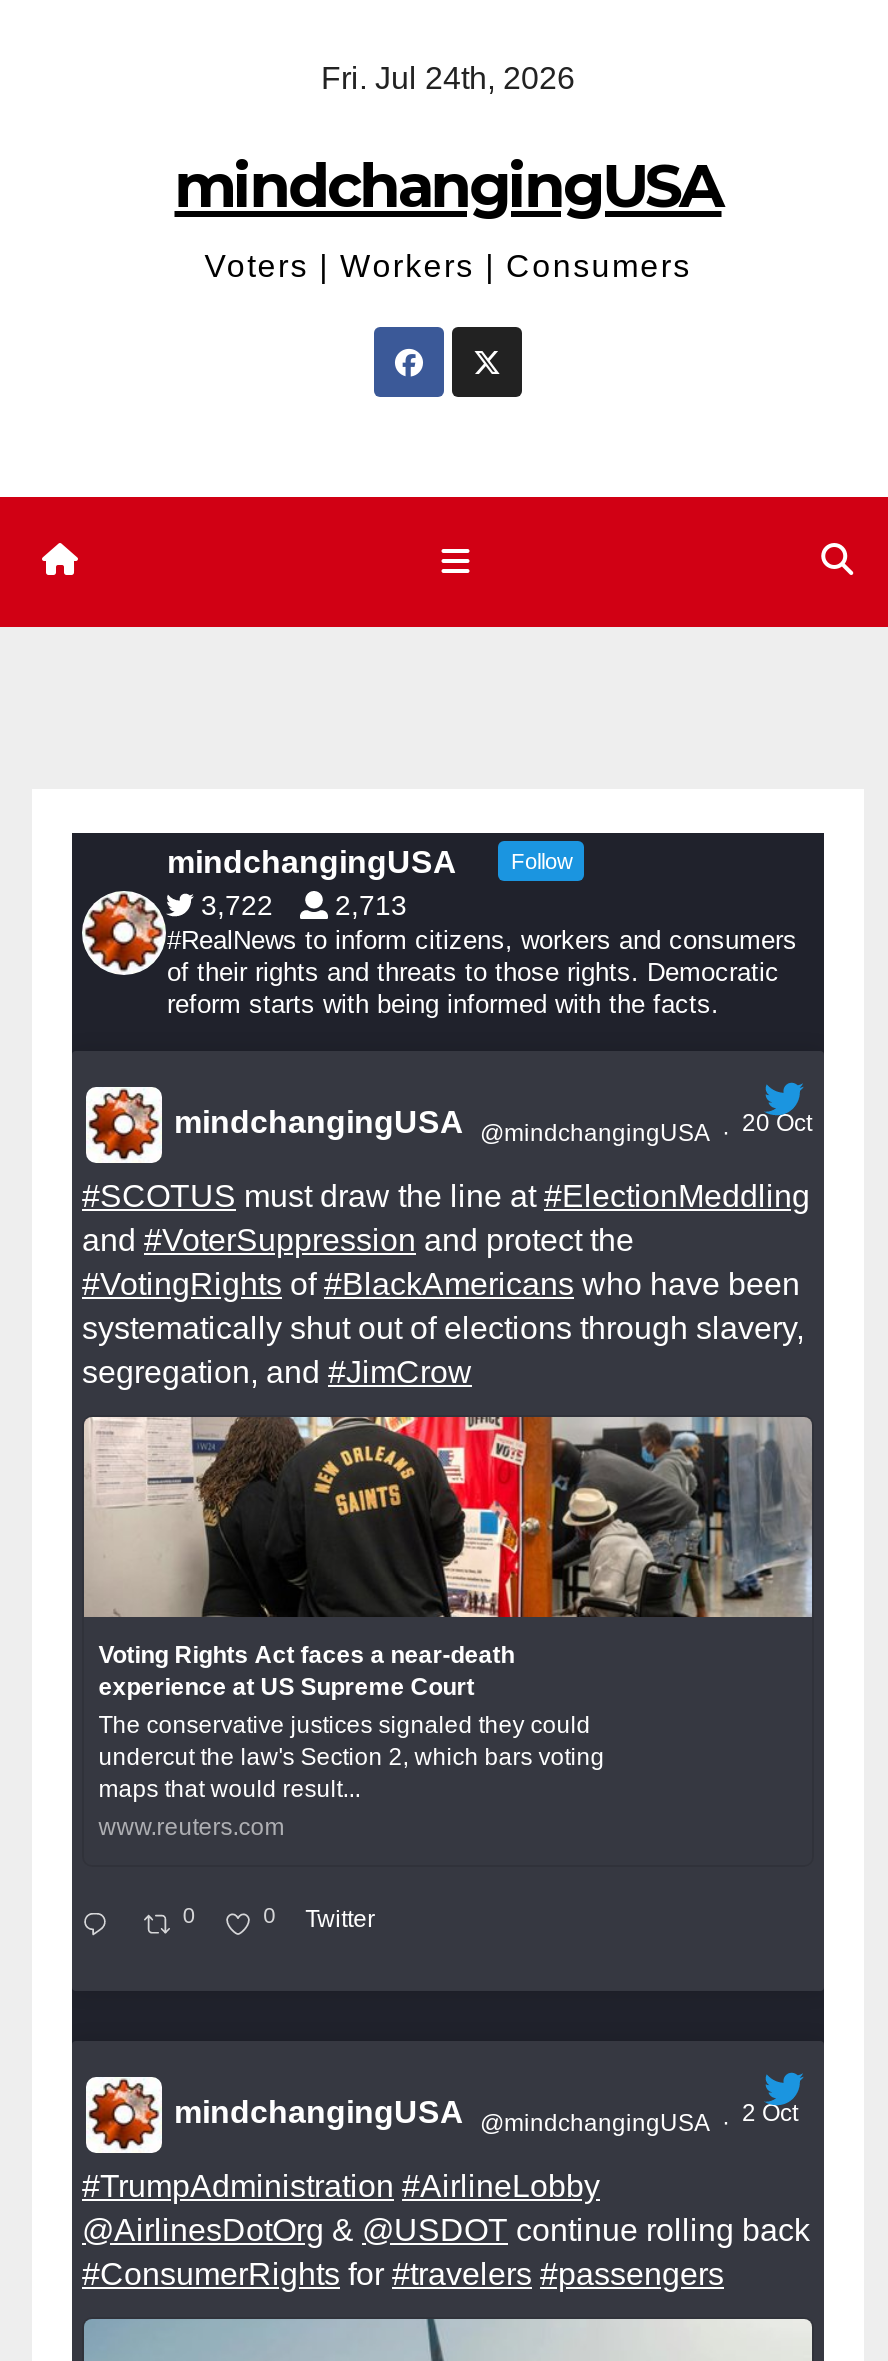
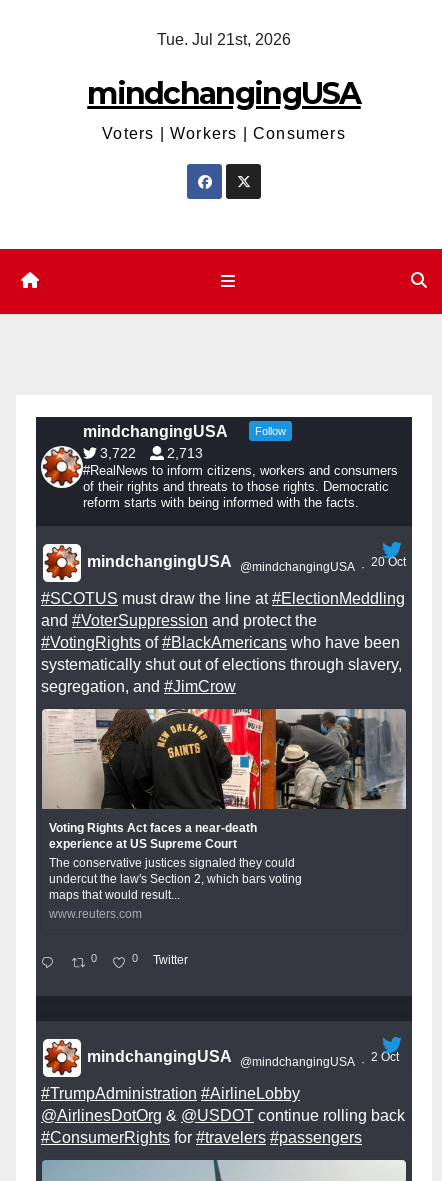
- Fri. Jul 24th, 2026
+ Tue. Jul 21st, 2026
